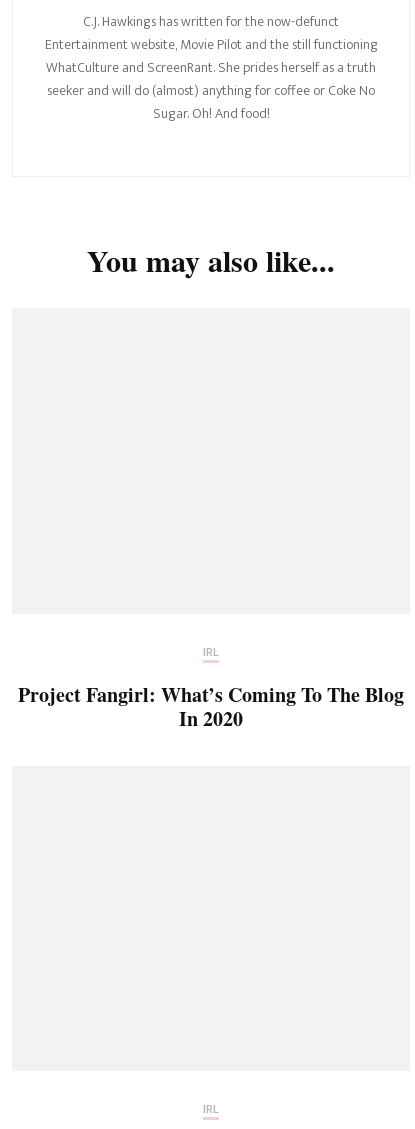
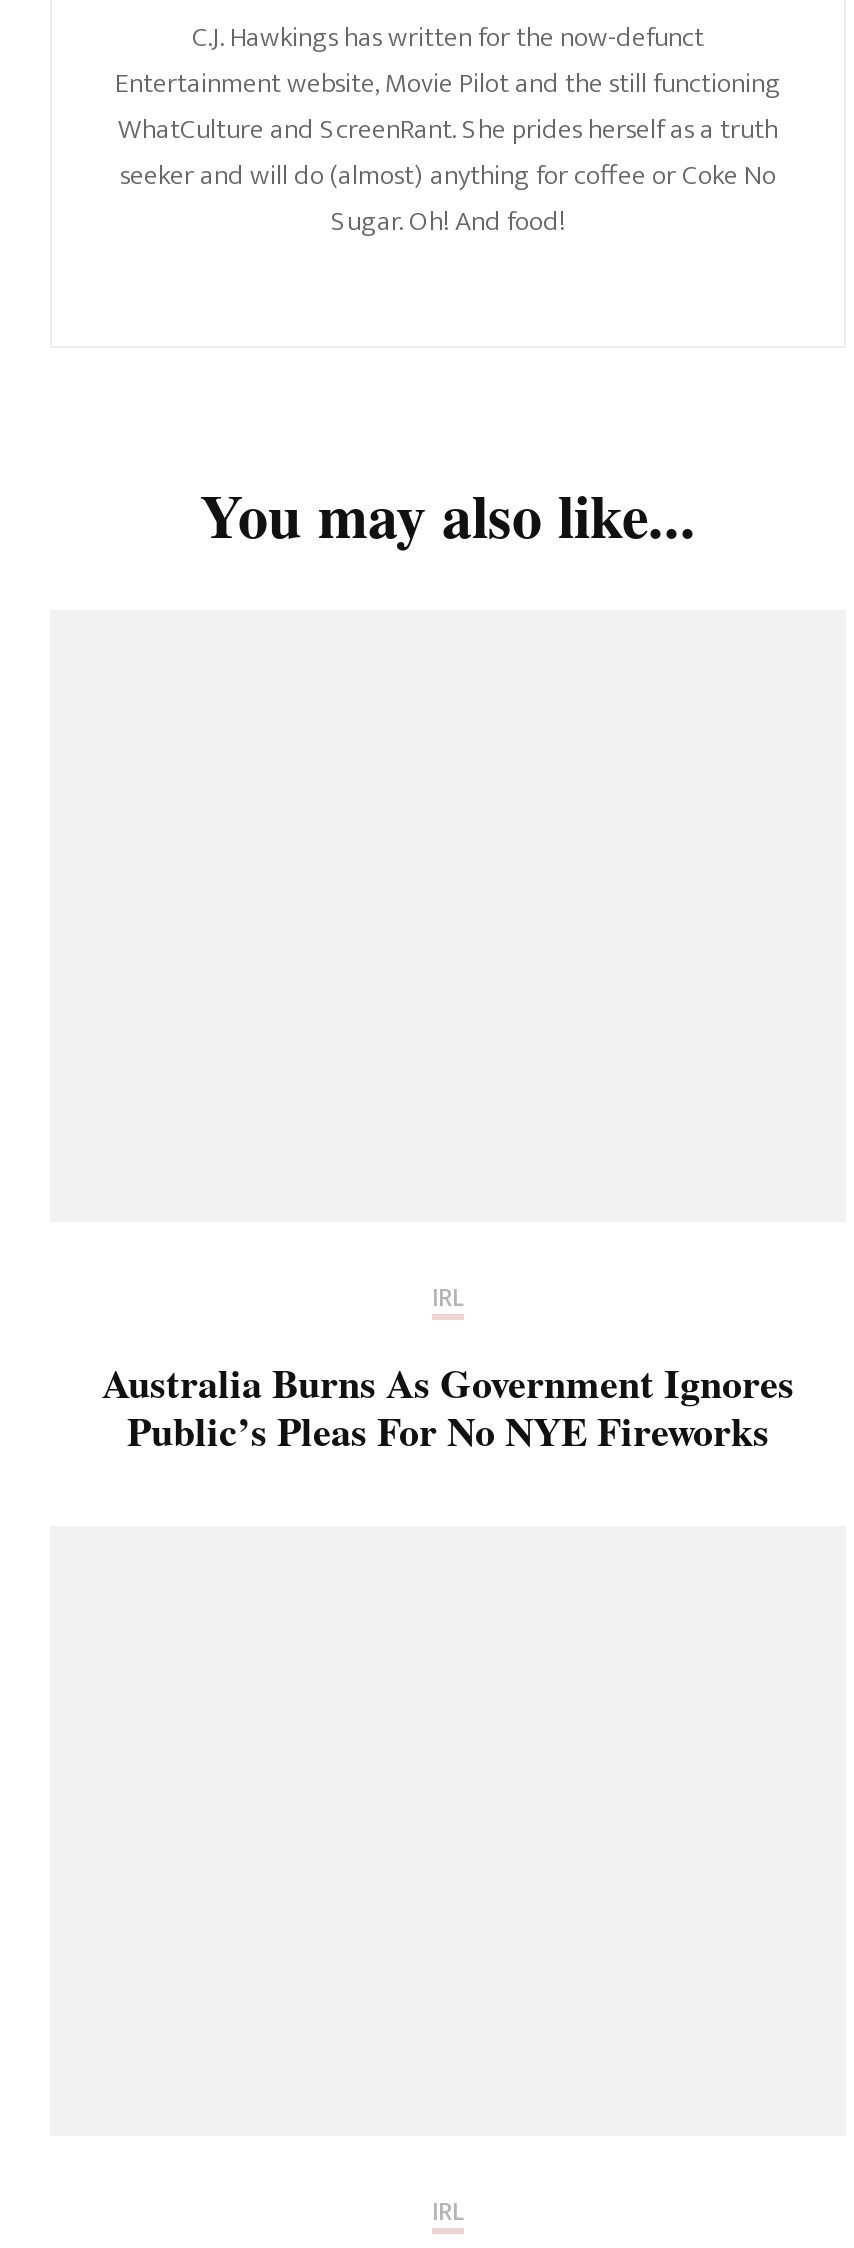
- Project Fangirl: What’s Coming To The Blog
- In 2020
+ Australia Burns As Government Ignores
+ Public’s Pleas For No NYE Fireworks
